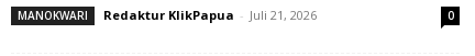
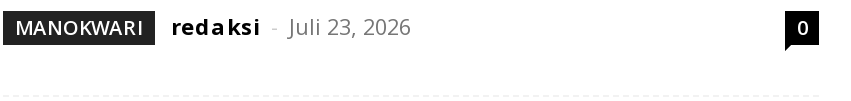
- Redaktur KlikPapua - Juli 21, 2026
+ redaksi - Juli 23, 2026
